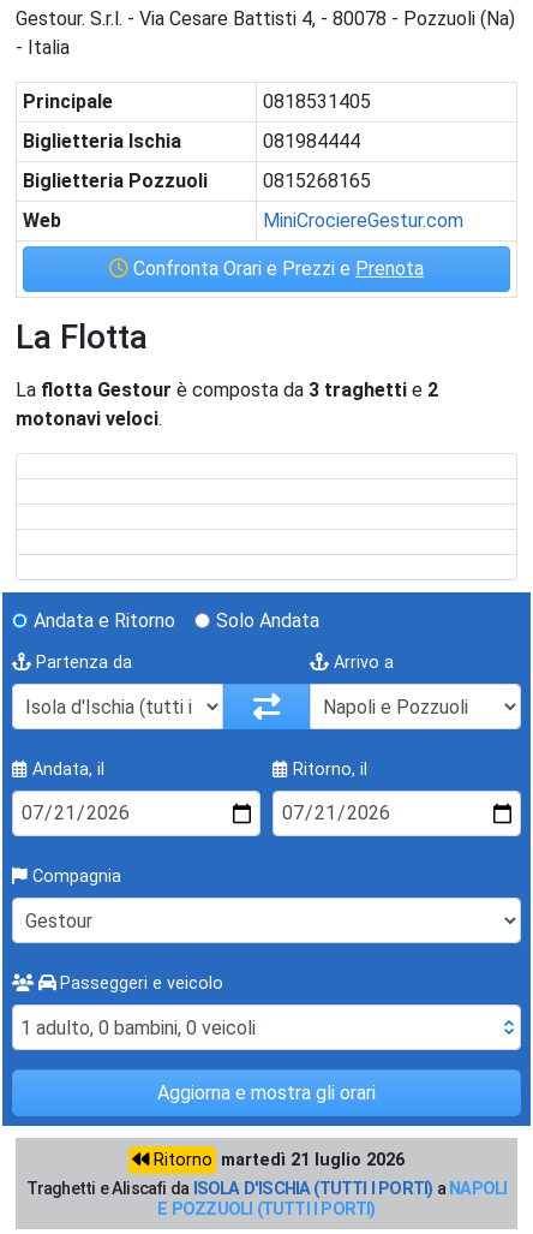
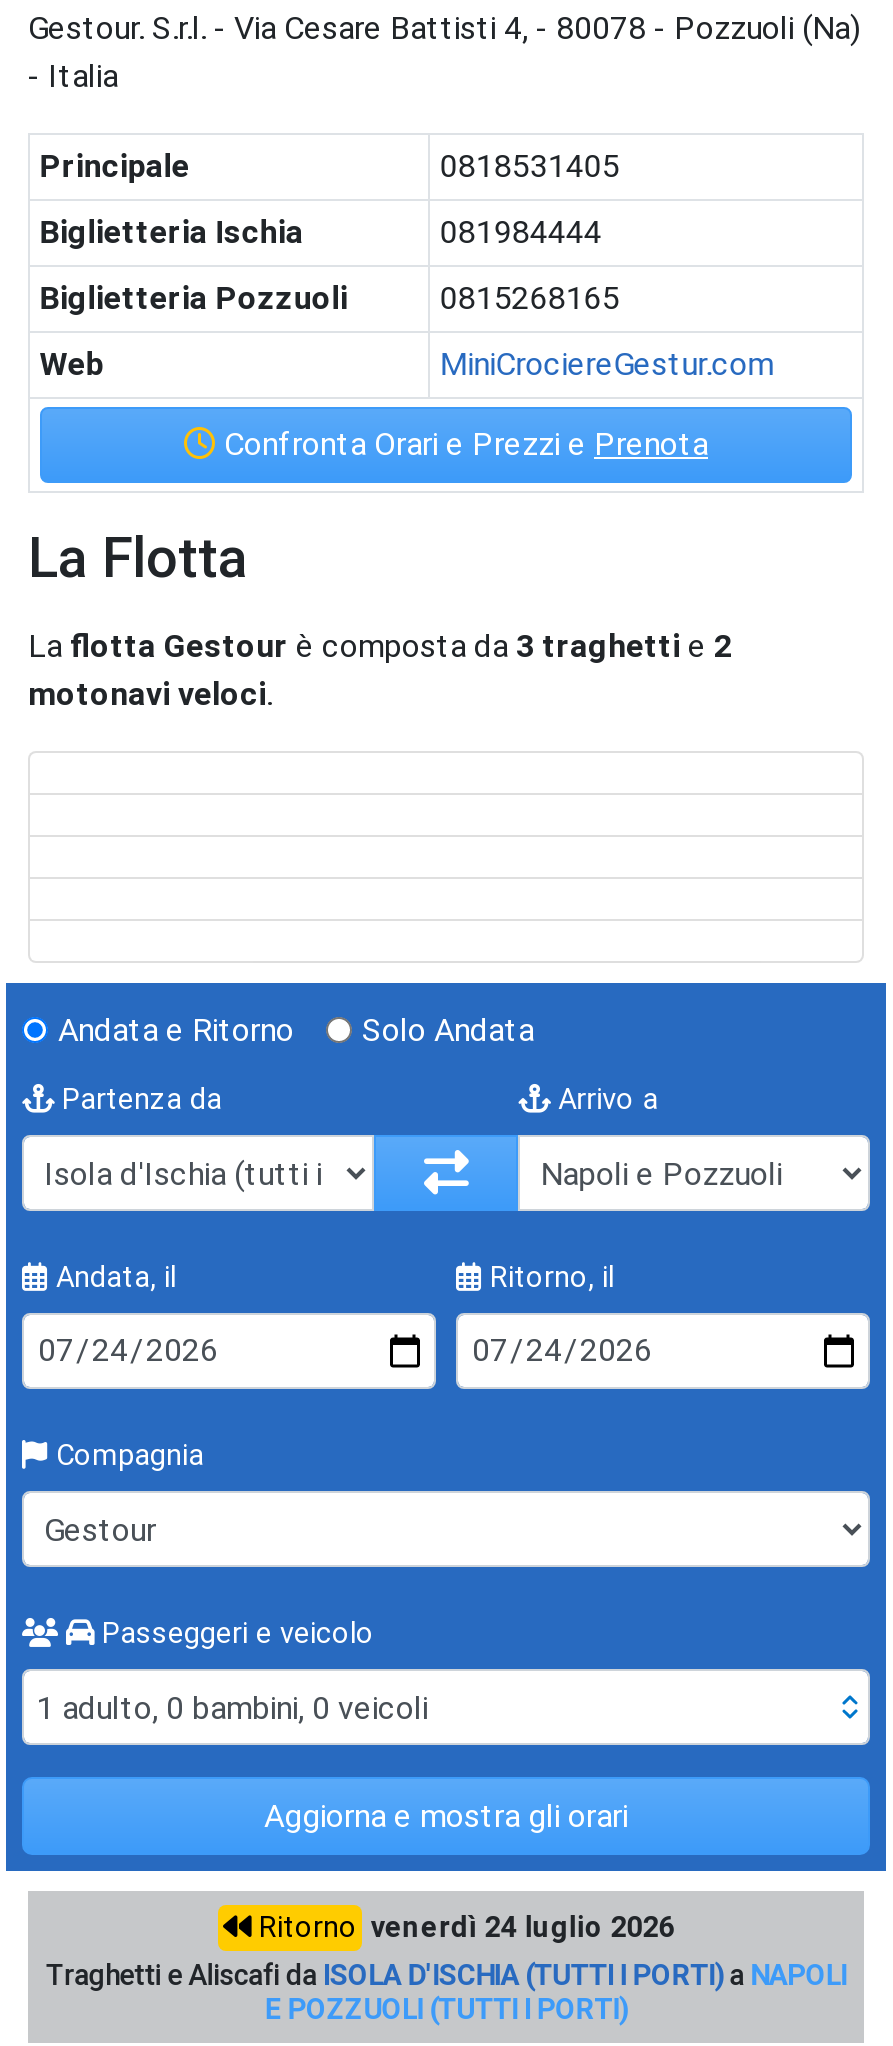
- Ritorno martedì 21 luglio 2026
+ Ritorno venerdì 24 luglio 2026
